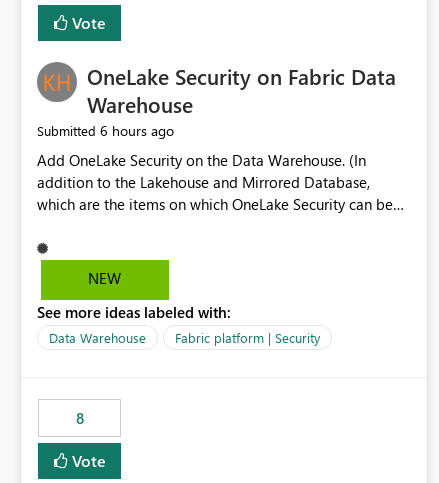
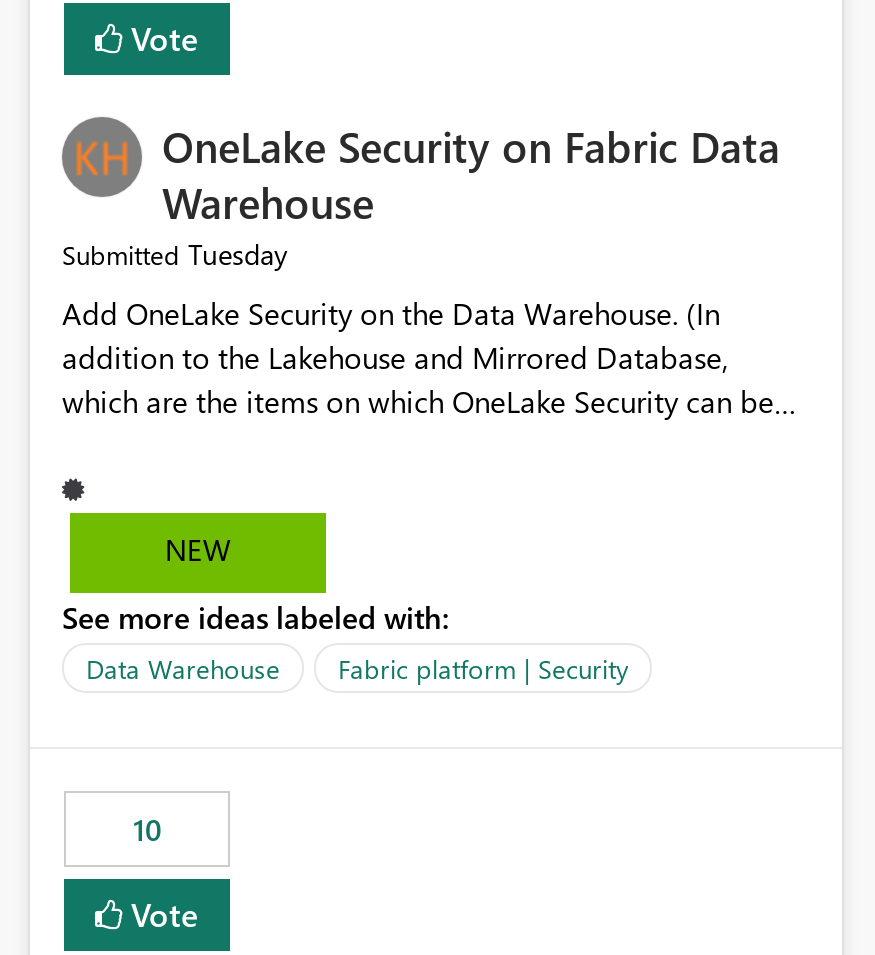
- Submitted 6 hours ago
+ Submitted Tuesday

- 8
+ 10
